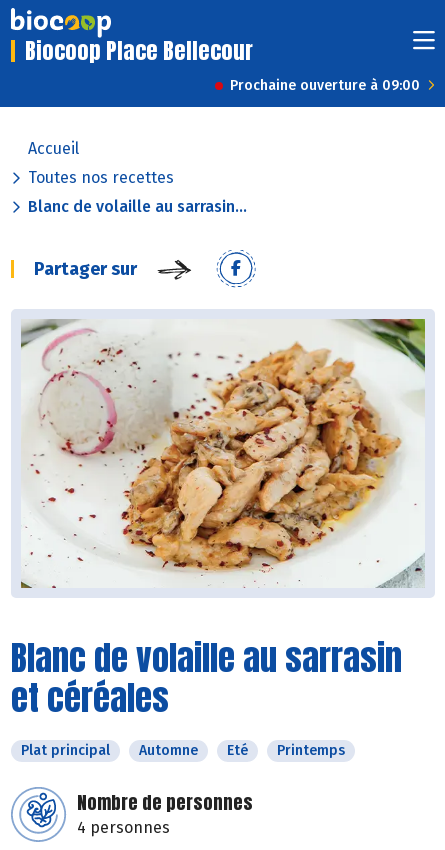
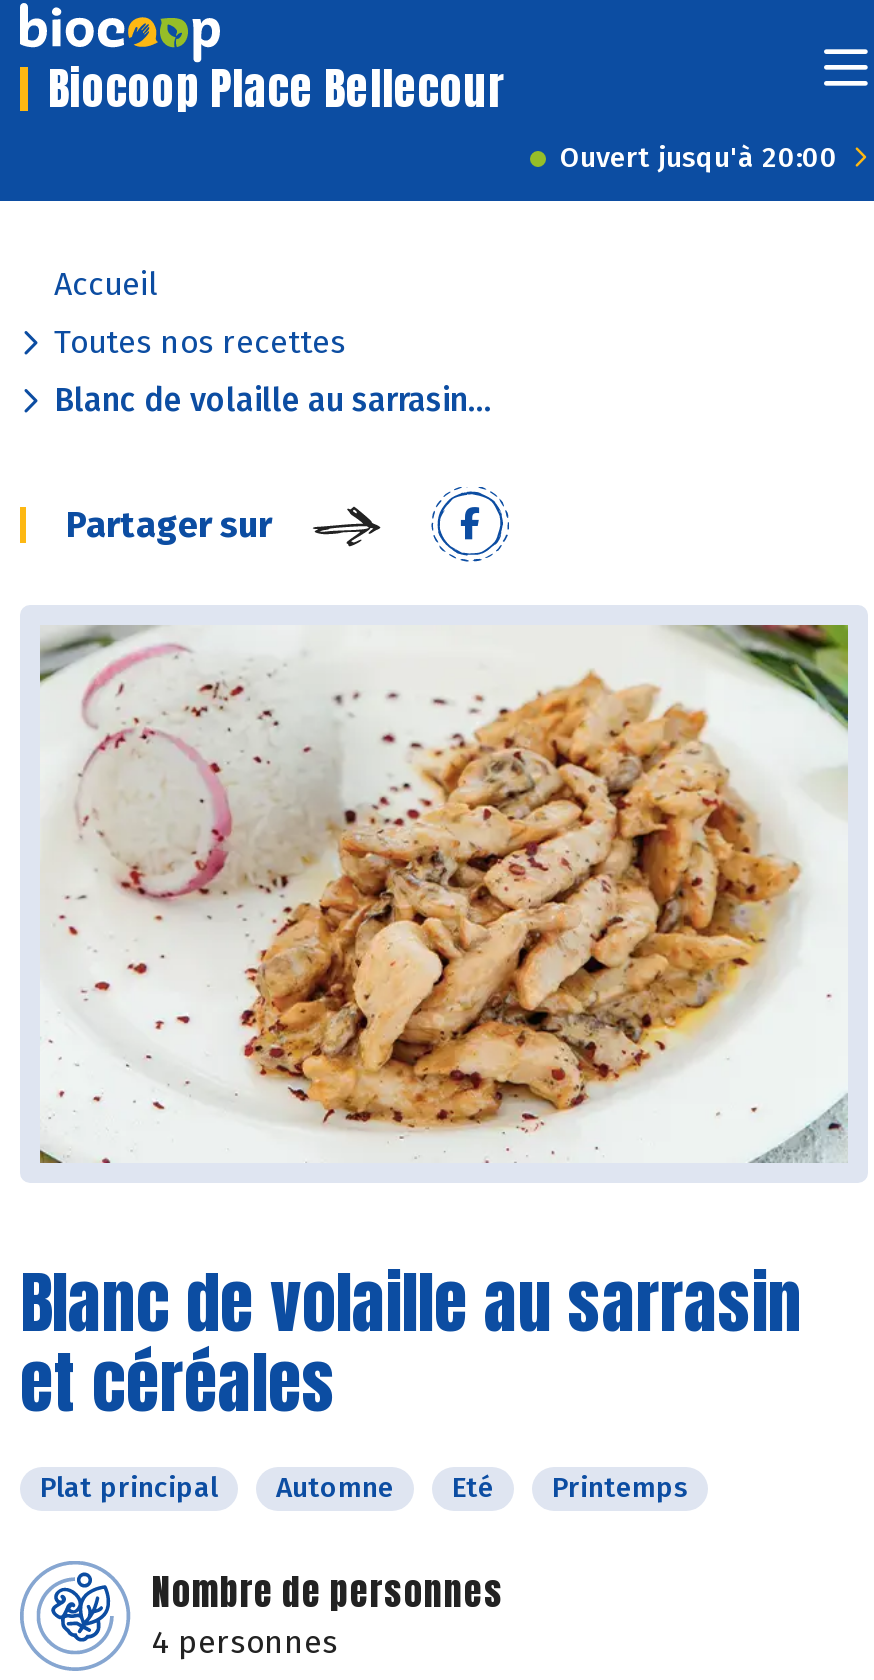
- Prochaine ouverture à 09:00
+ Ouvert jusqu'à 20:00
